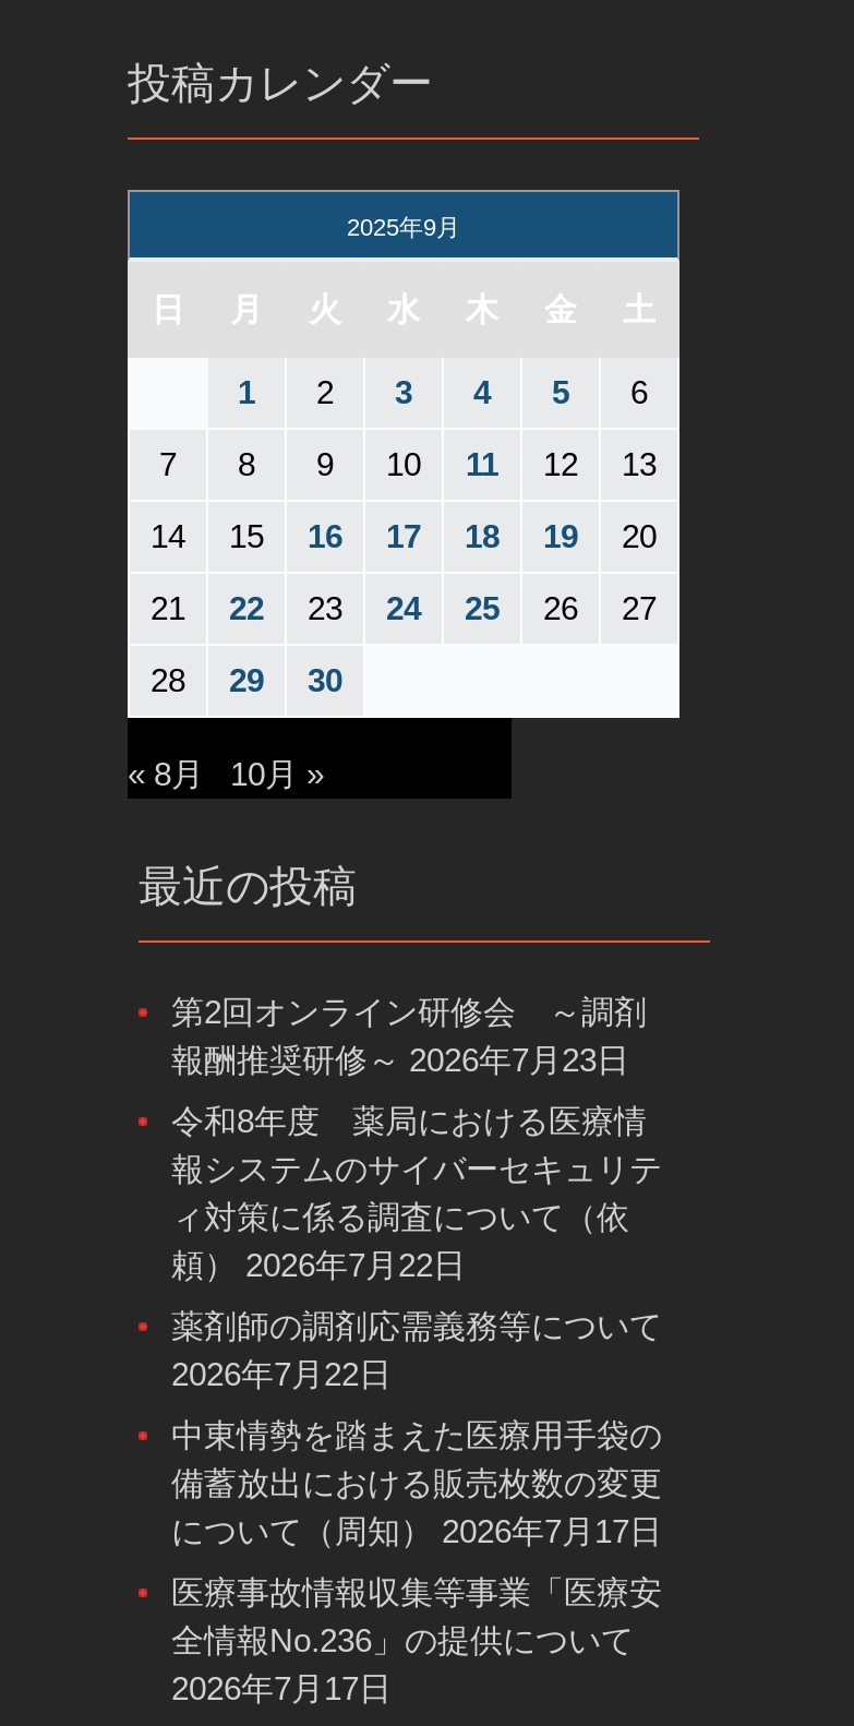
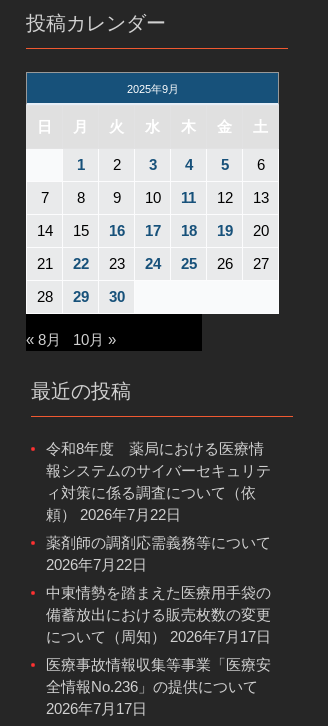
- 第2回オンライン研修会 ～調剤
- 報酬推奨研修～ 2026年7月23日
